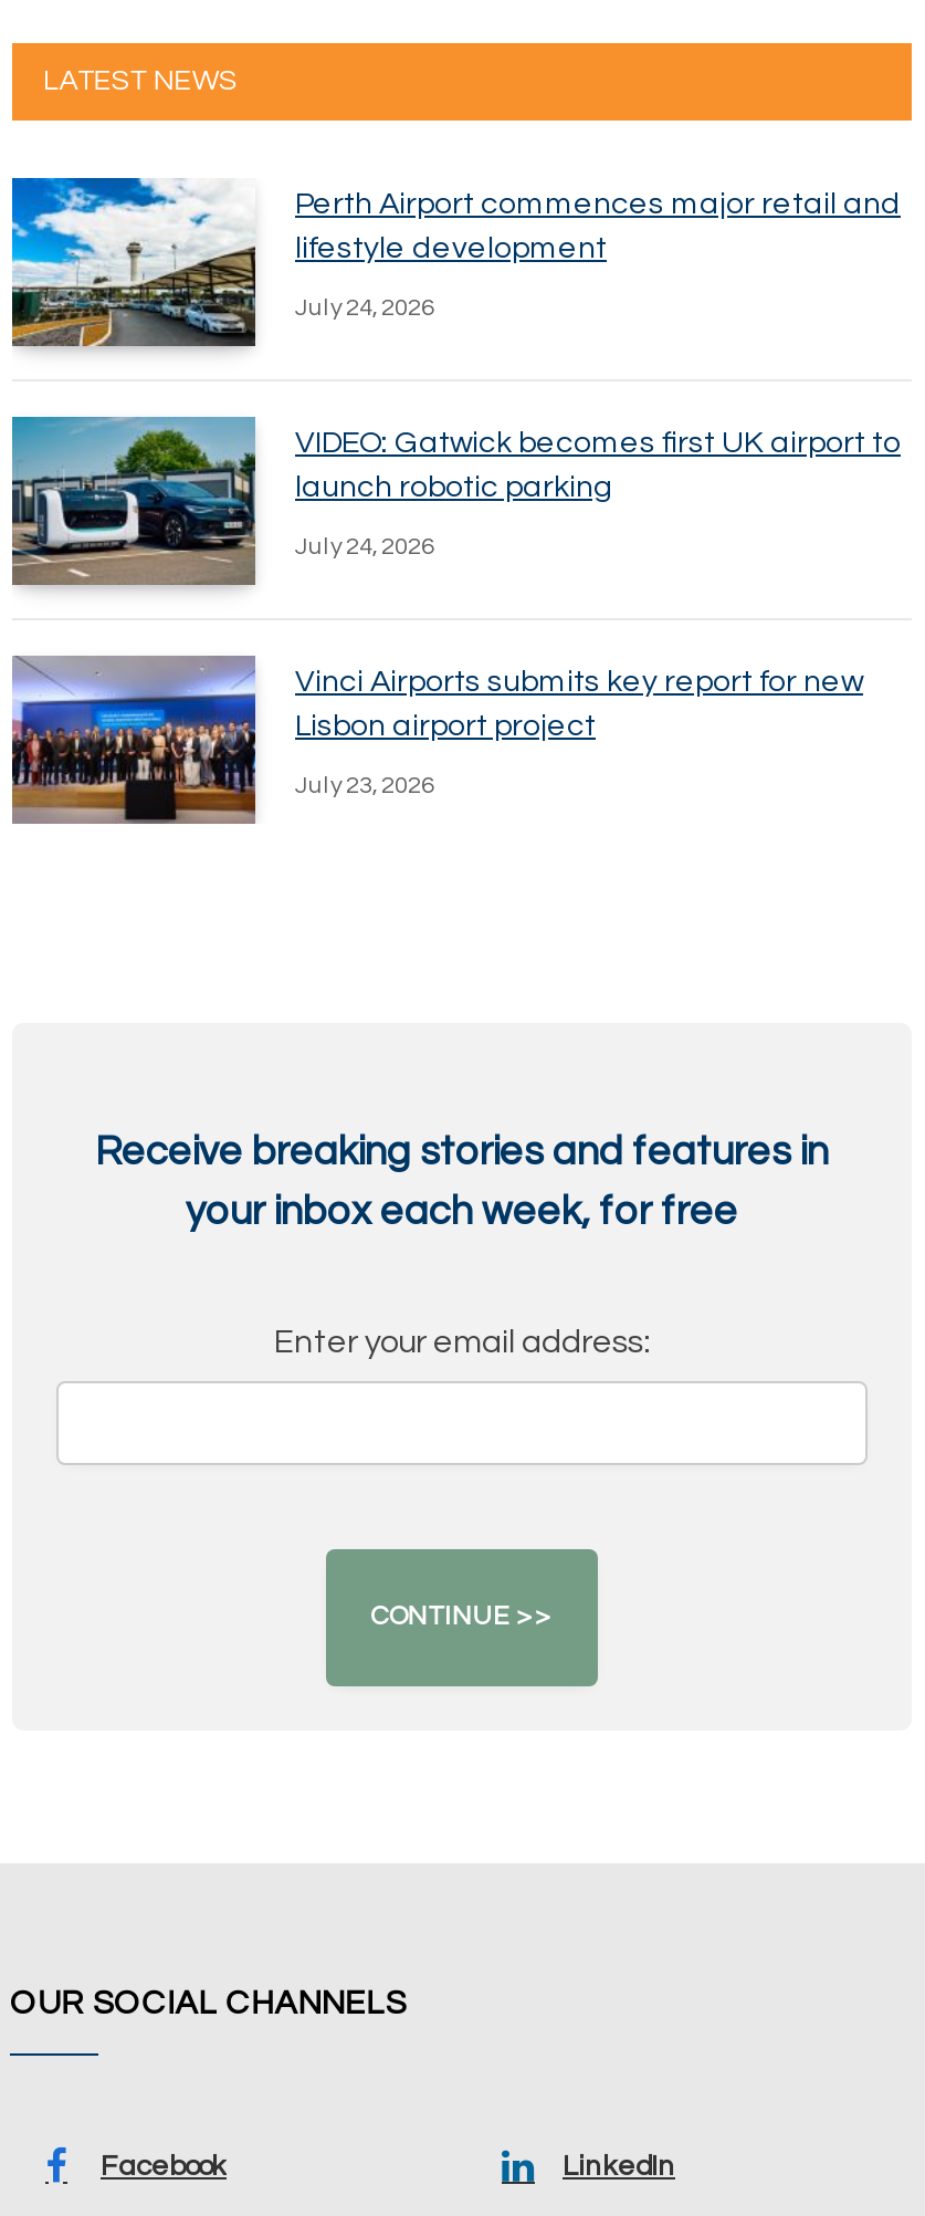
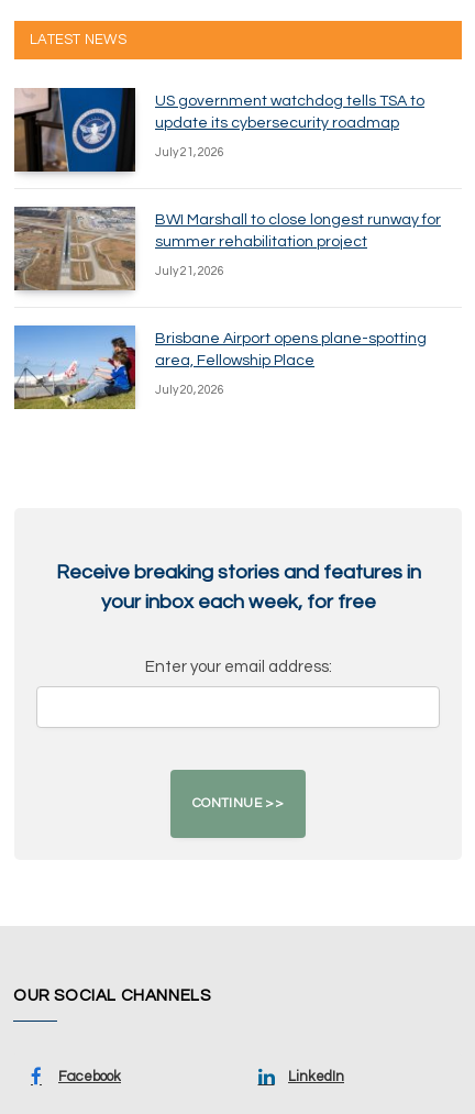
- [image]
- Perth Airport commences major retail and
- lifestyle development
+ [image]
+ US government watchdog tells TSA to
+ update its cybersecurity roadmap

- July 24, 2026
+ July 21, 2026

- [image]
- VIDEO: Gatwick becomes first UK airport to
- launch robotic parking
+ [image]
+ BWI Marshall to close longest runway for
+ summer rehabilitation project

- July 24, 2026
+ July 21, 2026

- [image]
- Vinci Airports submits key report for new
- Lisbon airport project
+ [image]
+ Brisbane Airport opens plane-spotting
+ area, Fellowship Place

- July 23, 2026
+ July 20, 2026
